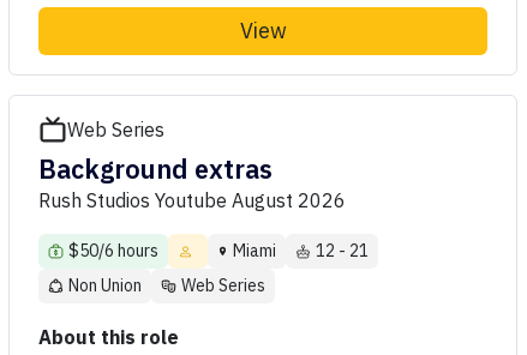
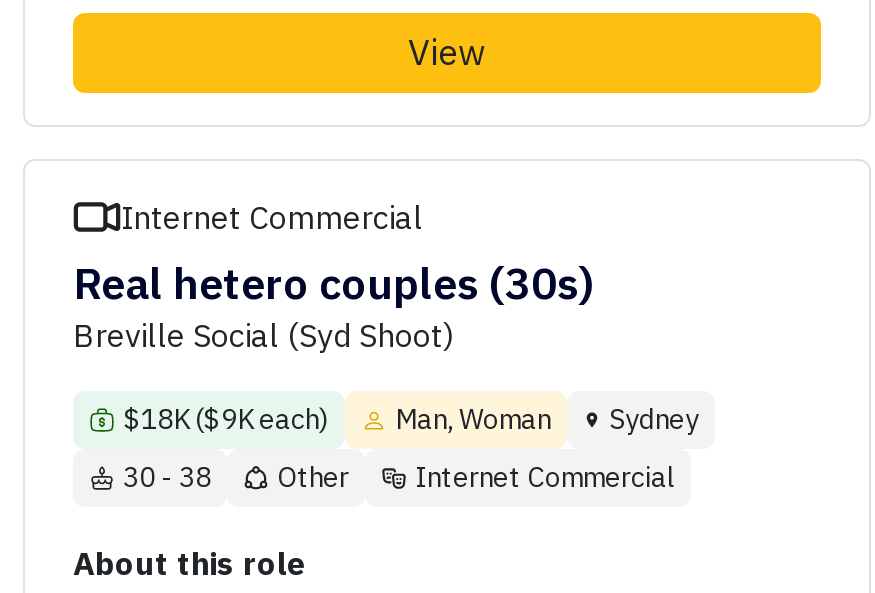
- Web Series
- Background extras
- Rush Studios Youtube August 2026
+ Internet Commercial
+ Real hetero couples (30s)
+ Breville Social (Syd Shoot)

- $50/6 hours
- Miami
- 12 - 21
+ $18K ($9K each)
+ Man, Woman
+ Sydney

- Non Union
- Web Series
+ 30 - 38
+ Other
+ Internet Commercial
